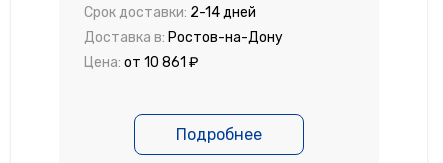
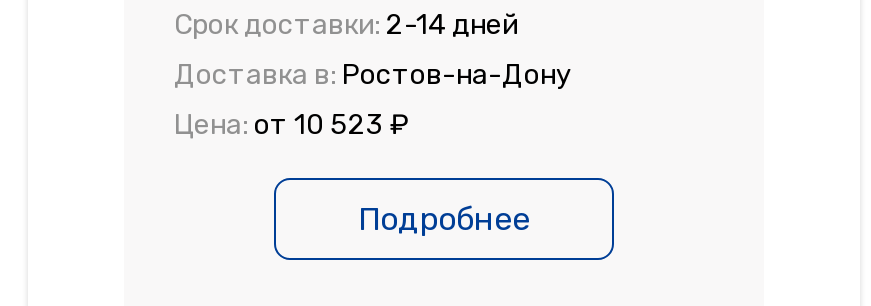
- Цена: от 10 861 ₽
+ Цена: от 10 523 ₽
